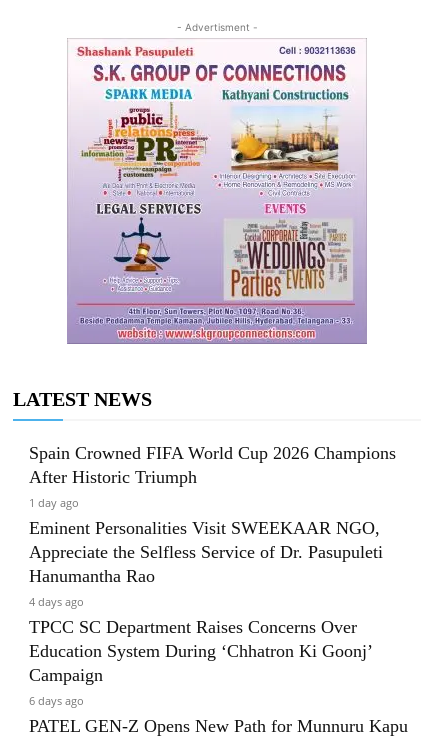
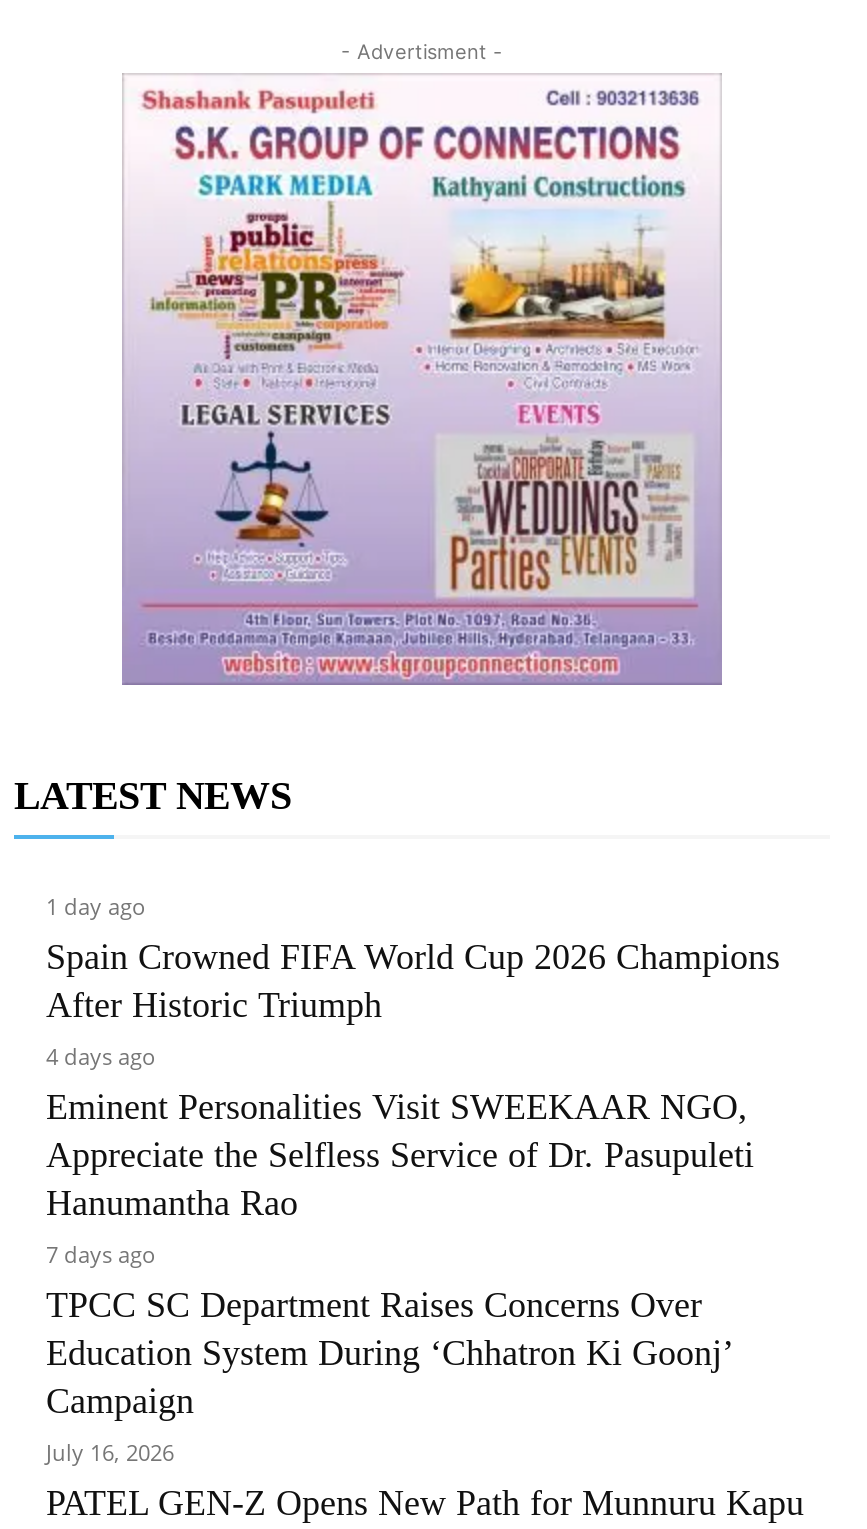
+ 1 day ago

- 1 day ago
+ 4 days ago

- 4 days ago
+ 7 days ago

- 6 days ago
+ July 16, 2026
